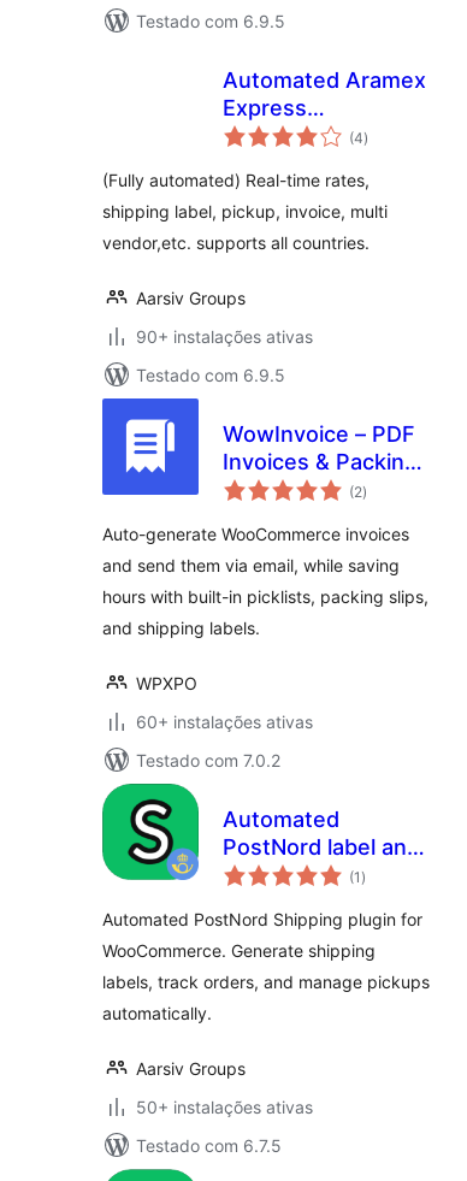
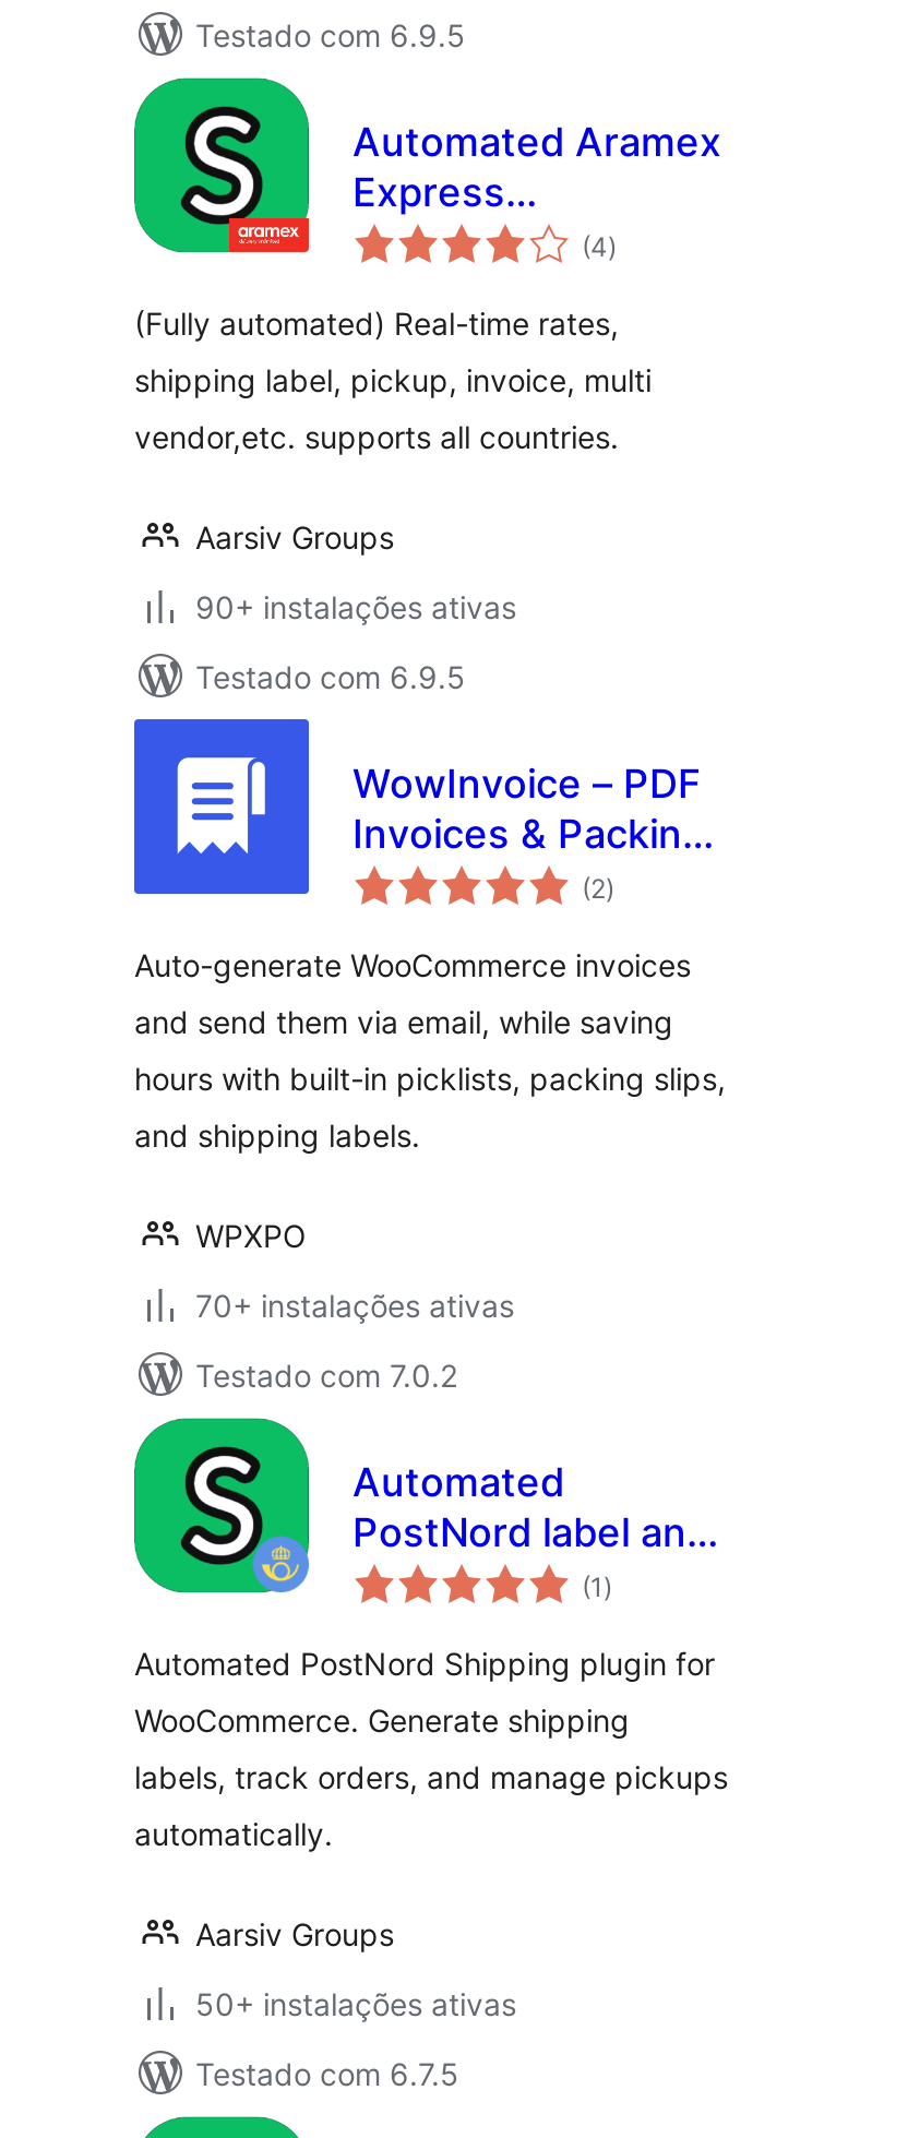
+ [image]

- 60+ instalações ativas
+ 70+ instalações ativas
